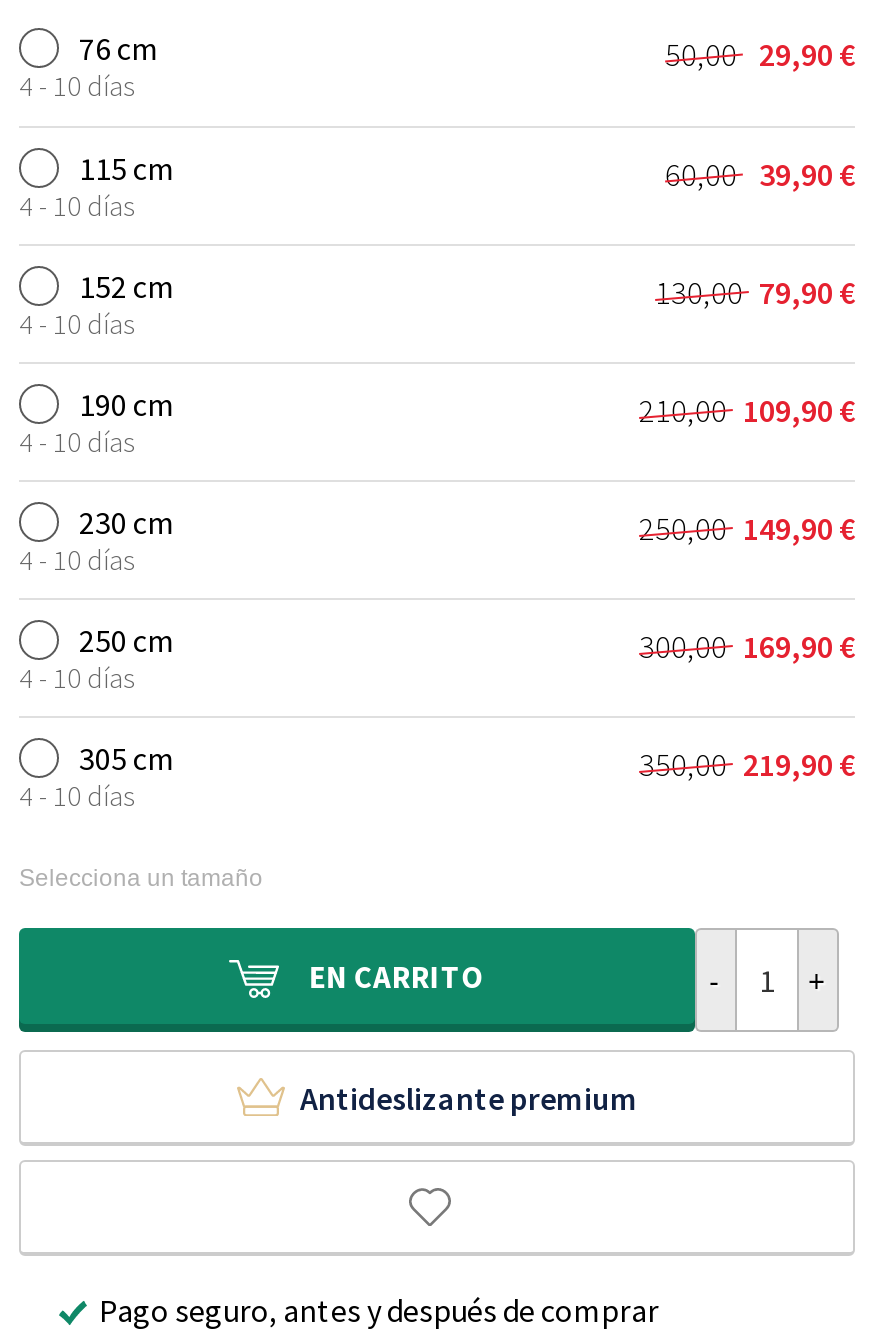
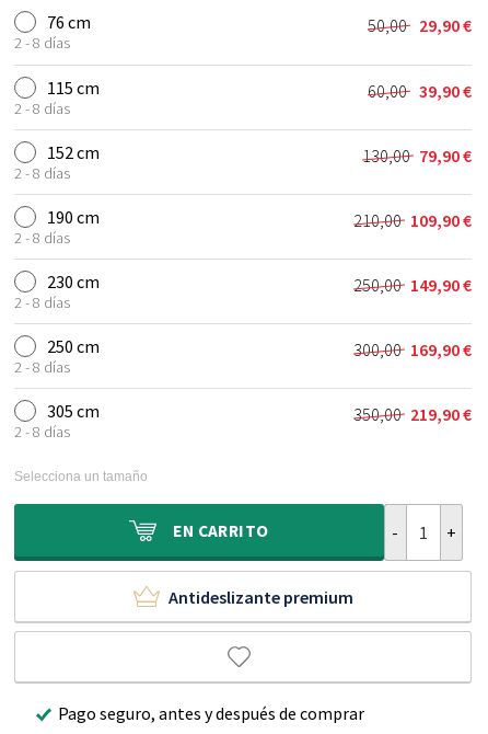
- 4 - 10 días
+ 2 - 8 días

- 4 - 10 días
+ 2 - 8 días

- 4 - 10 días
+ 2 - 8 días

- 4 - 10 días
+ 2 - 8 días

- 4 - 10 días
+ 2 - 8 días

- 4 - 10 días
+ 2 - 8 días

- 4 - 10 días
+ 2 - 8 días
